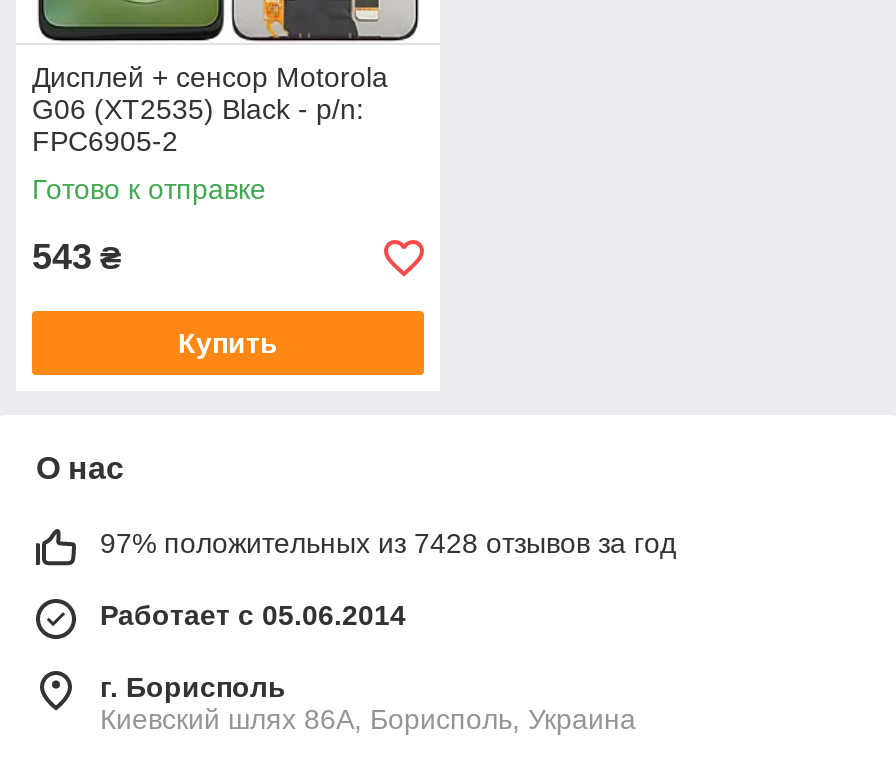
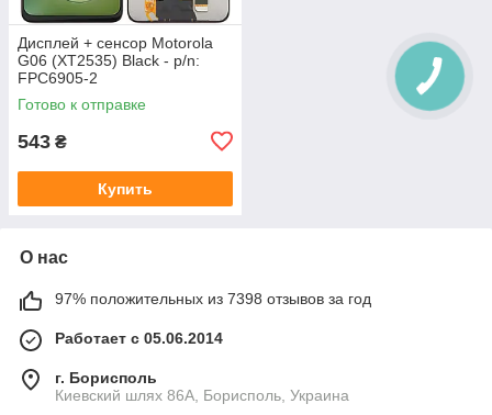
+ [image]

- 97% положительных из 7428 отзывов за год
+ 97% положительных из 7398 отзывов за год
